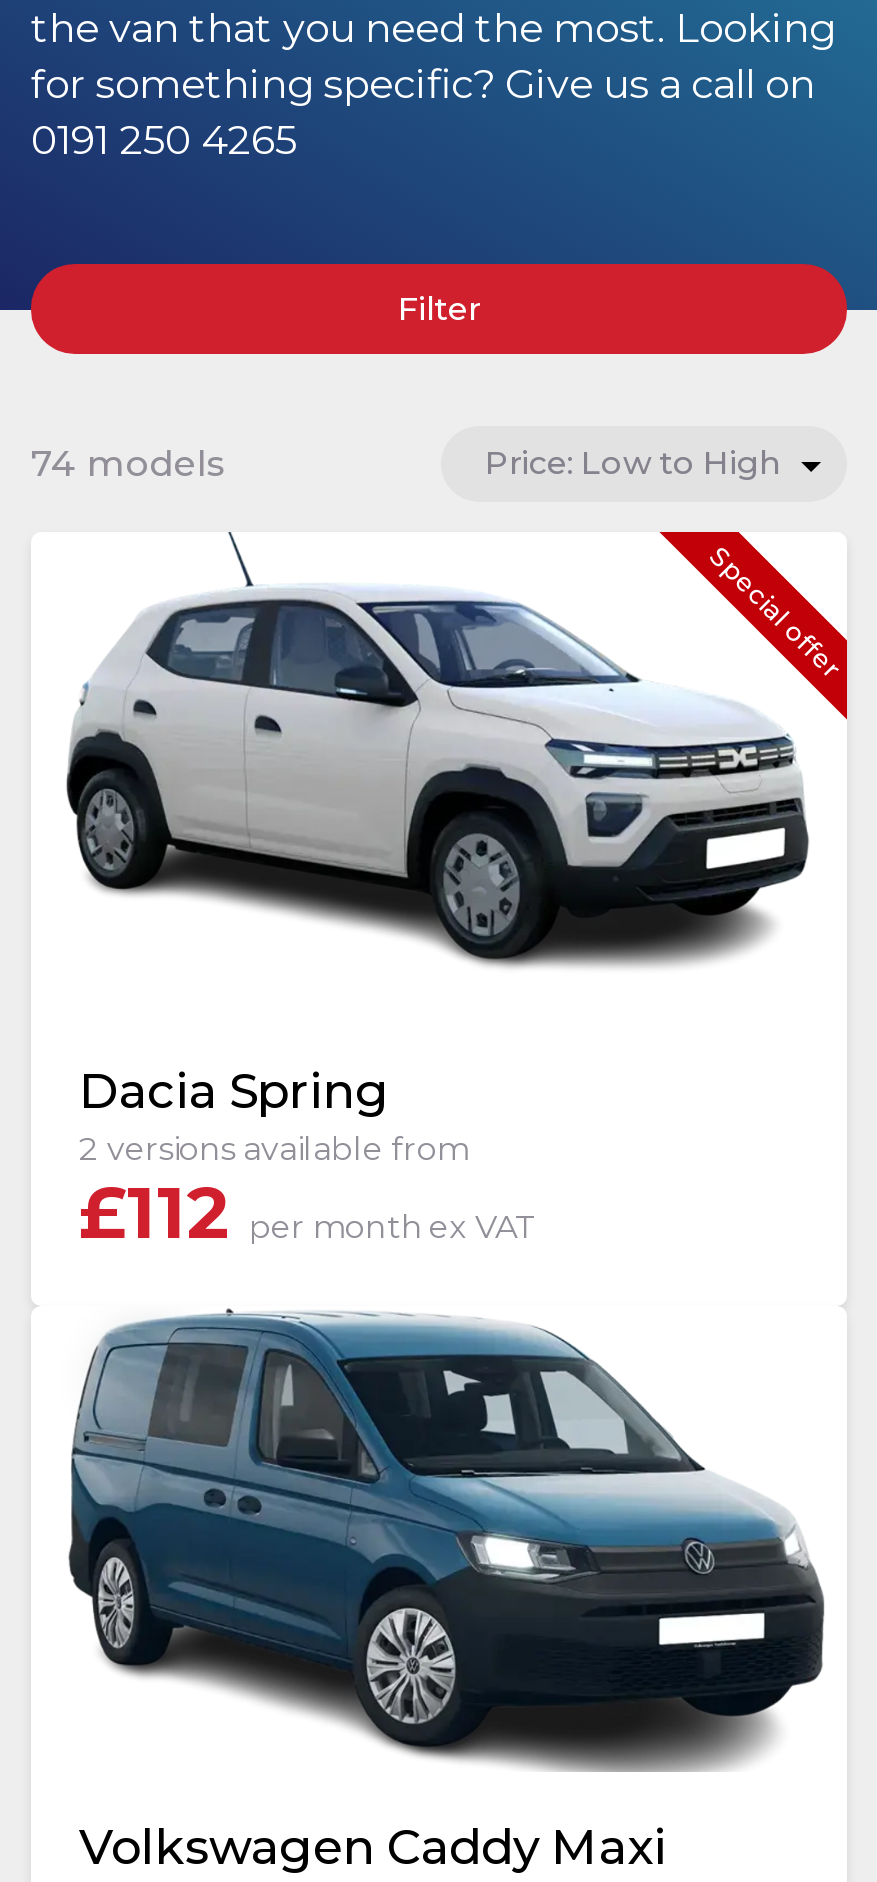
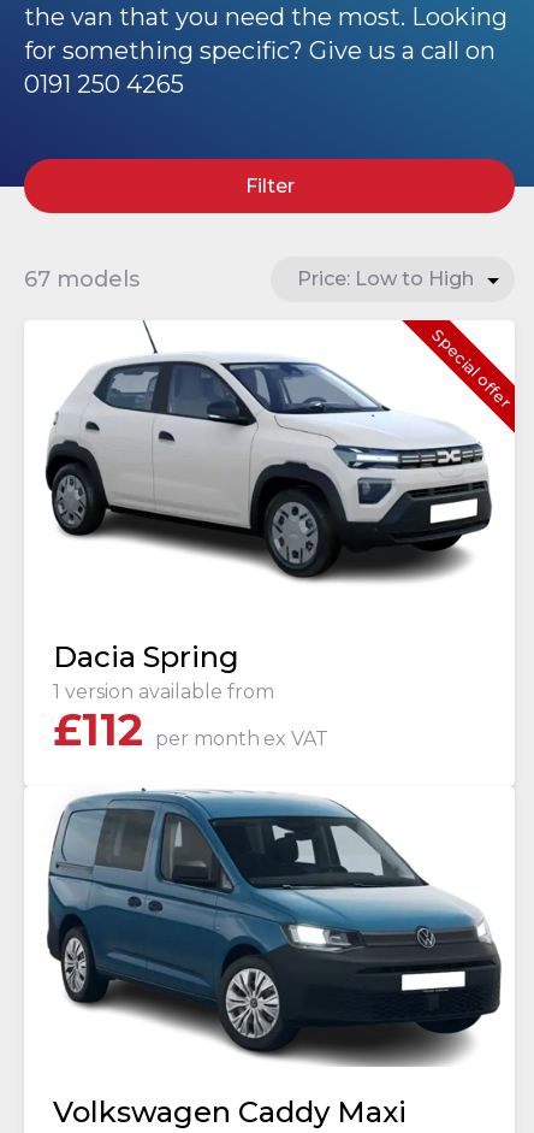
- 74 models
+ 67 models

- 2 versions available from
+ 1 version available from
